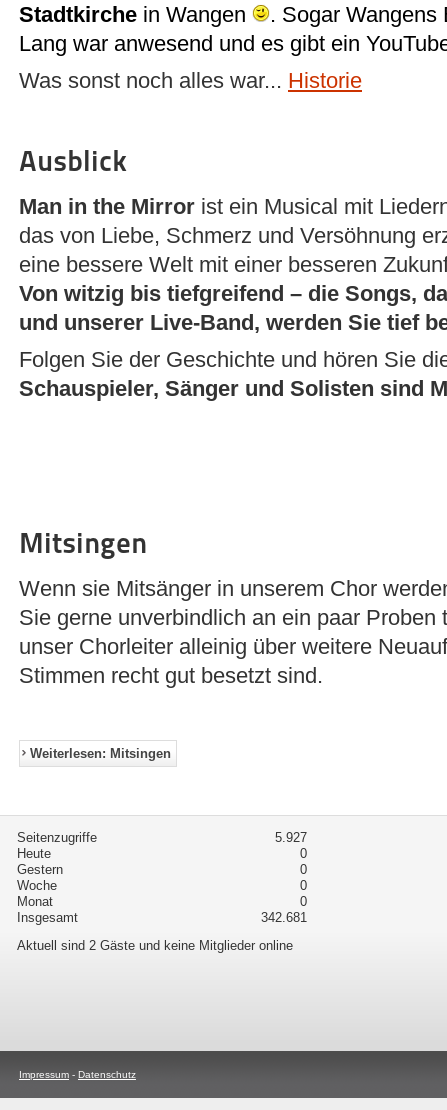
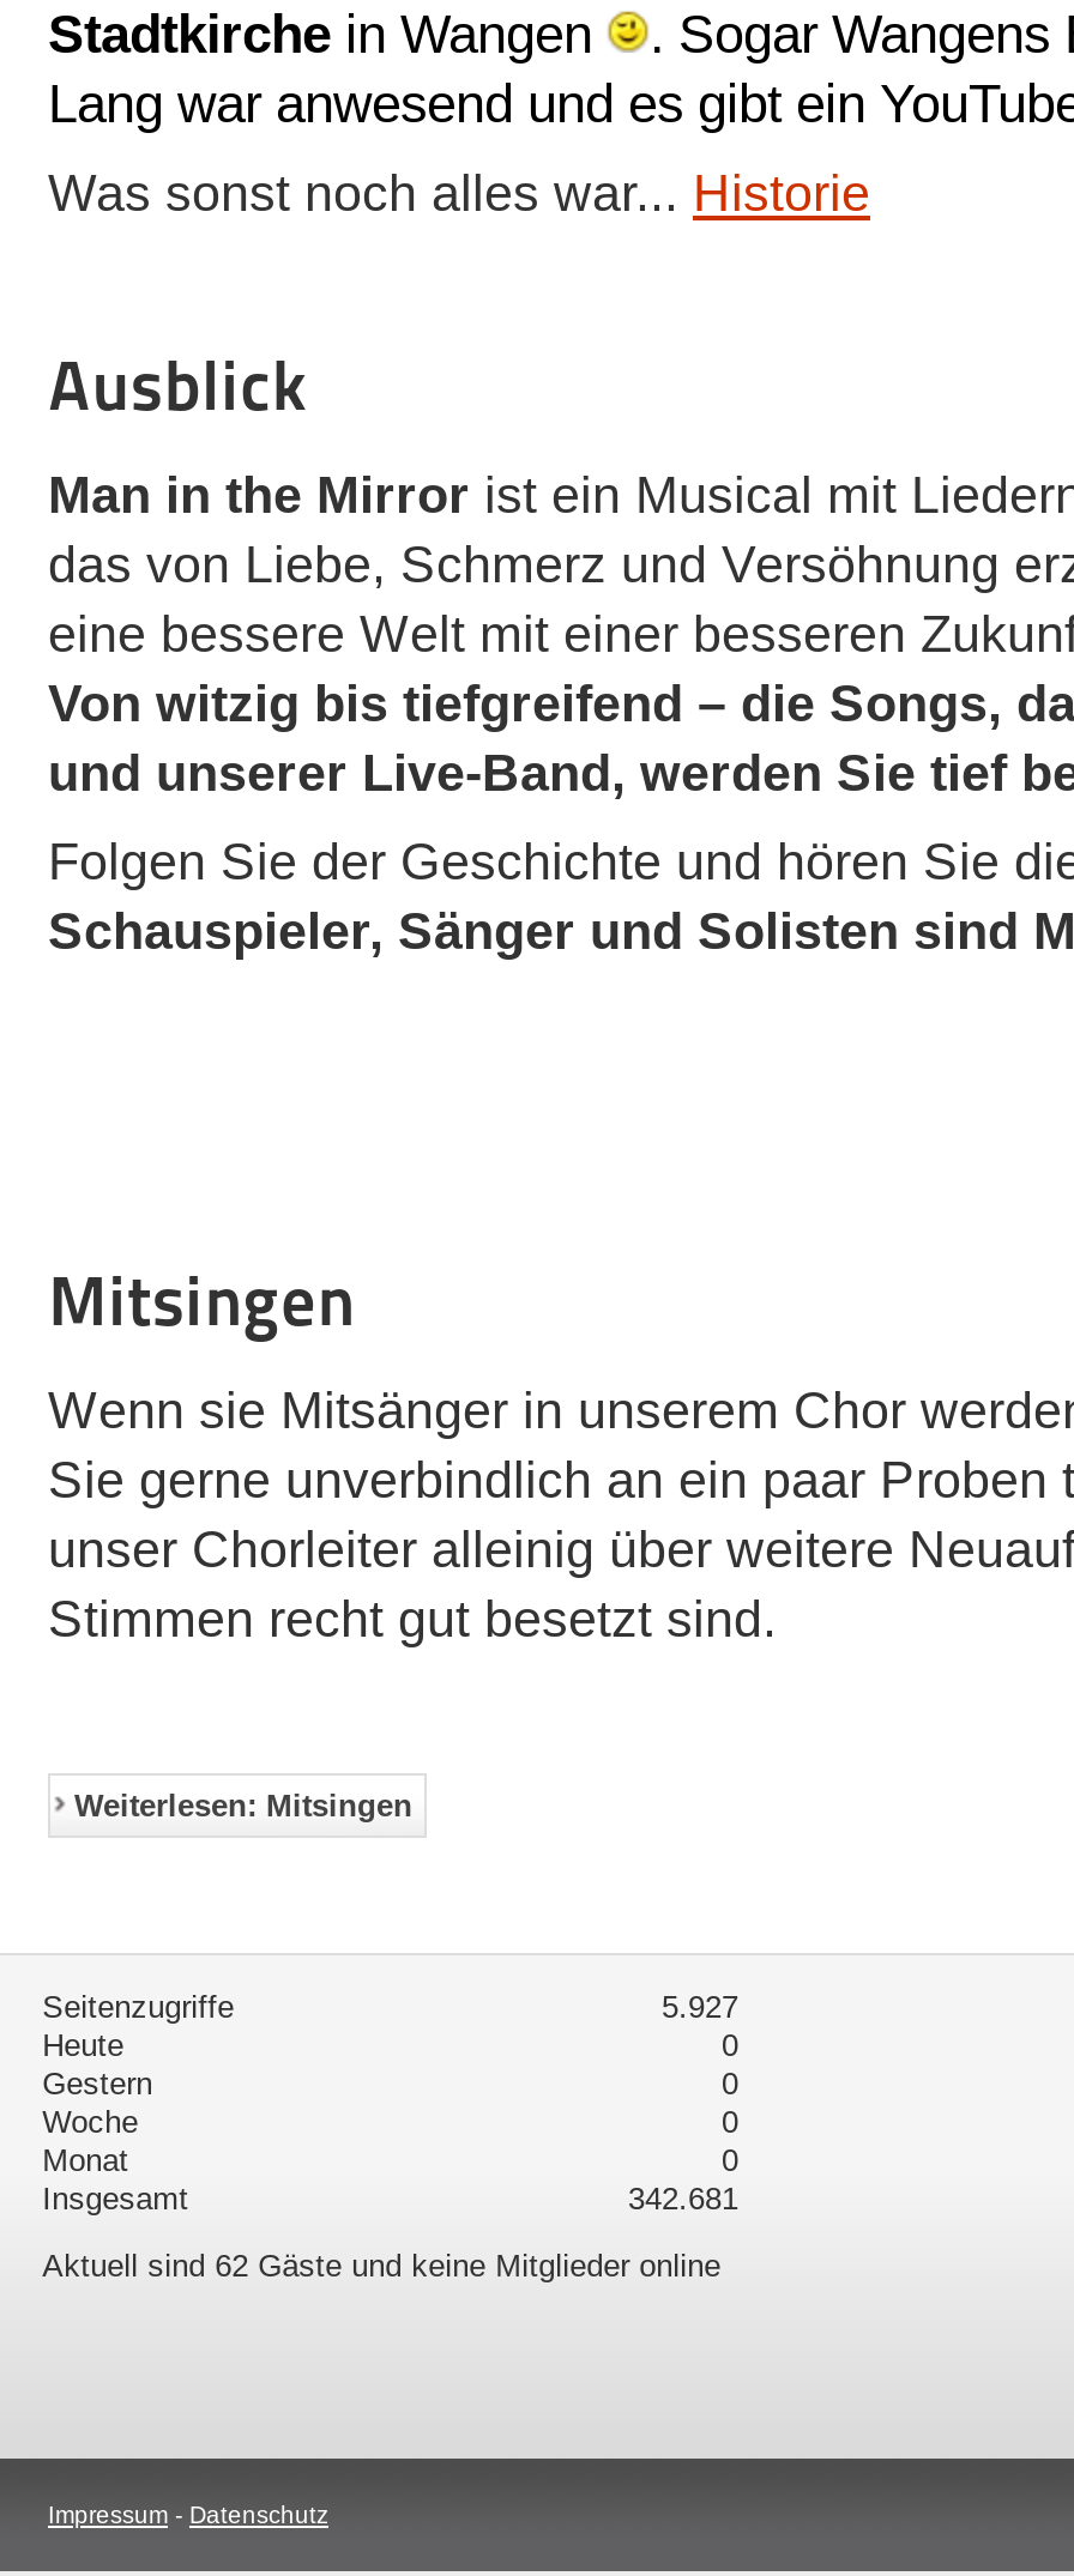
- Aktuell sind 2 Gäste und keine Mitglieder online
+ Aktuell sind 62 Gäste und keine Mitglieder online
